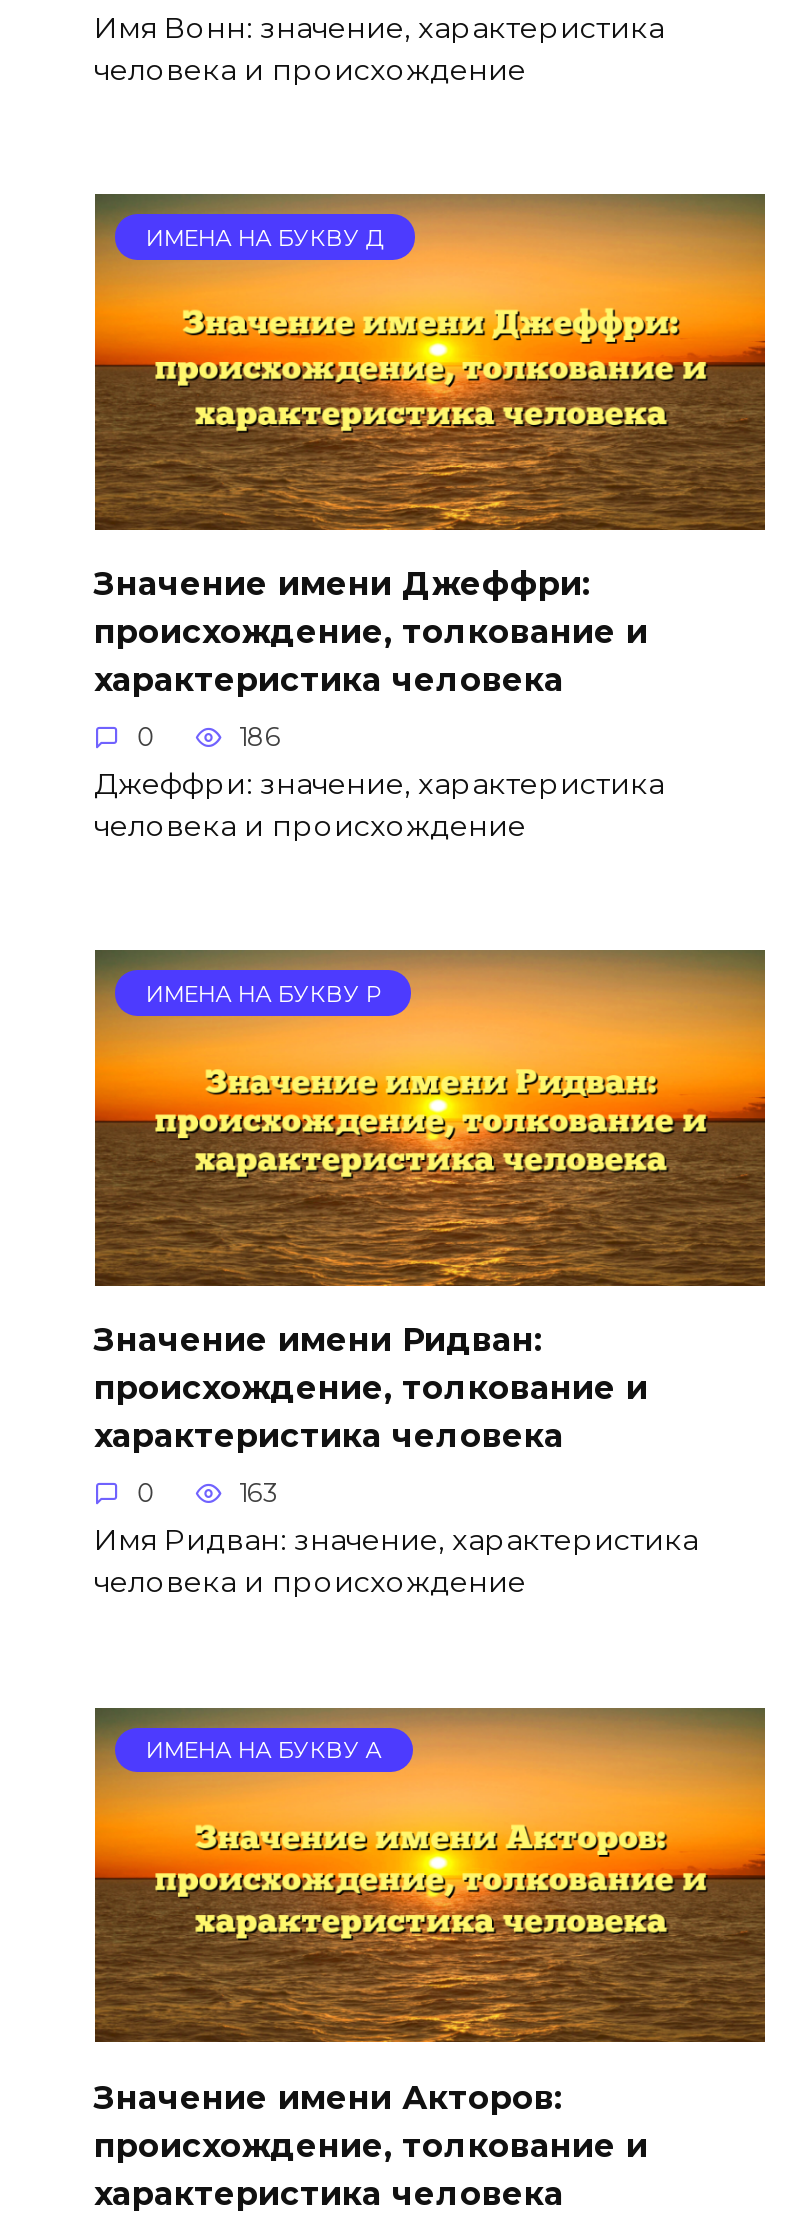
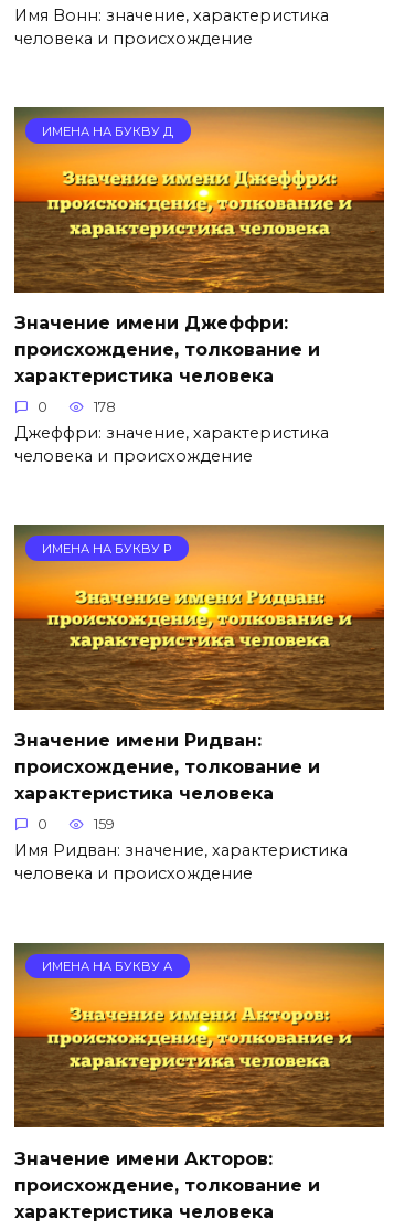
- 186
+ 178

- 163
+ 159
